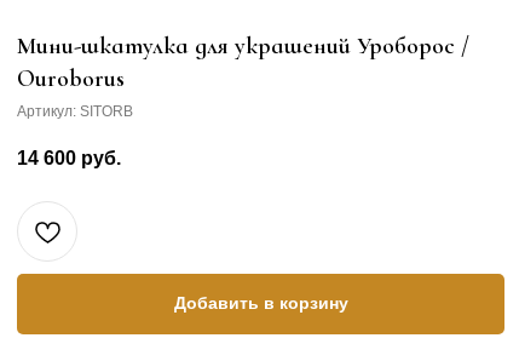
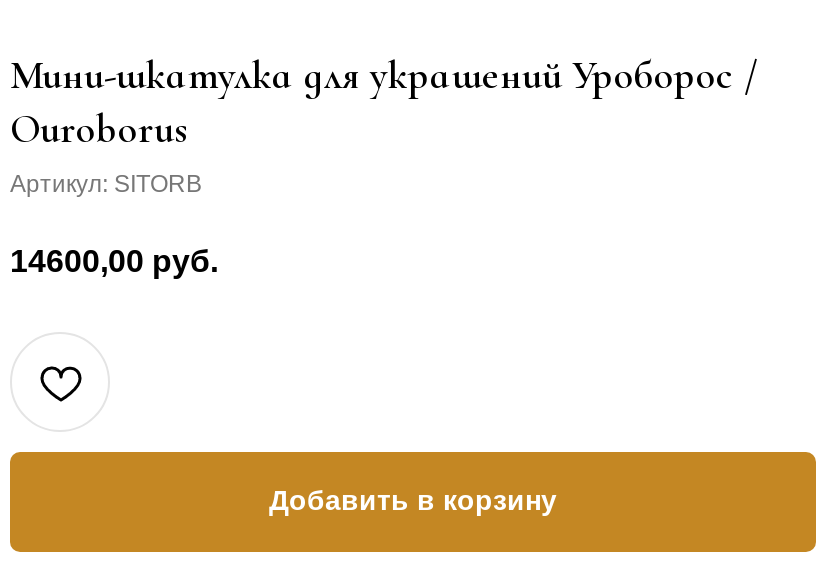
- 14 600 руб.
+ 14600,00 руб.
